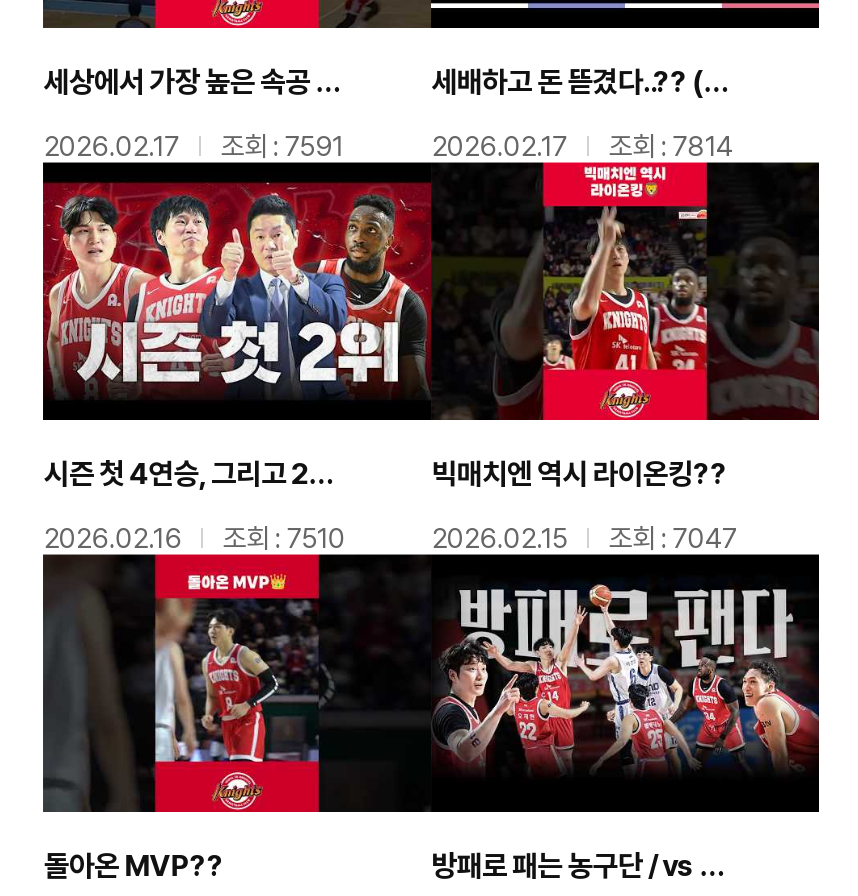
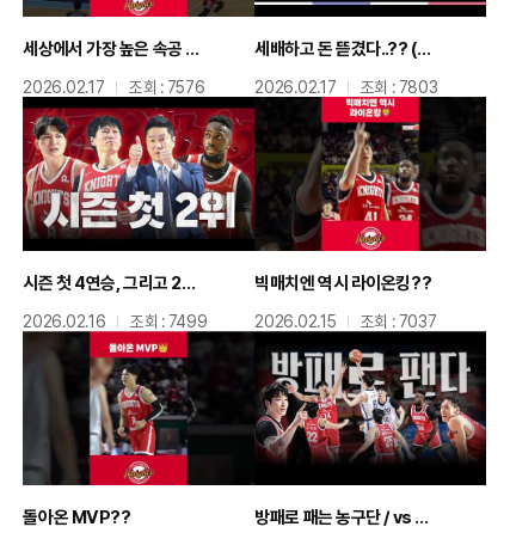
- 2026.02.17 조회 : 7591
+ 2026.02.17 조회 : 7576

- 2026.02.17 조회 : 7814
+ 2026.02.17 조회 : 7803

- 2026.02.16 조회 : 7510
+ 2026.02.16 조회 : 7499

- 2026.02.15 조회 : 7047
+ 2026.02.15 조회 : 7037
